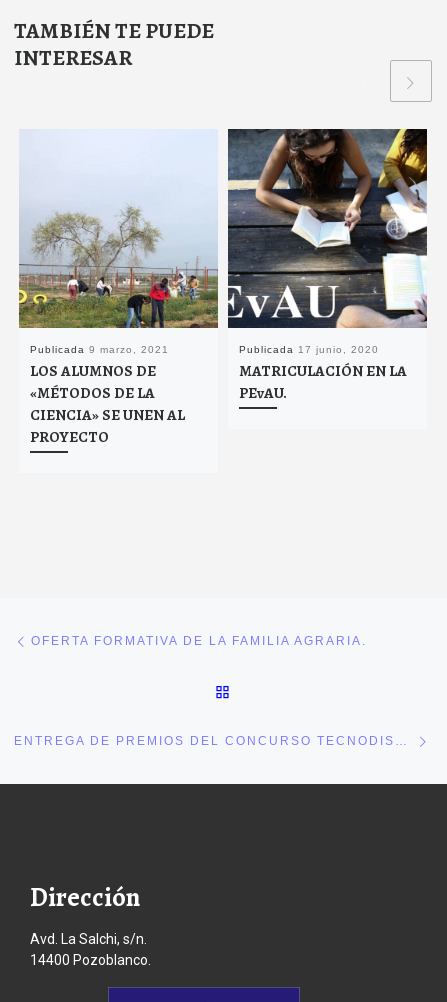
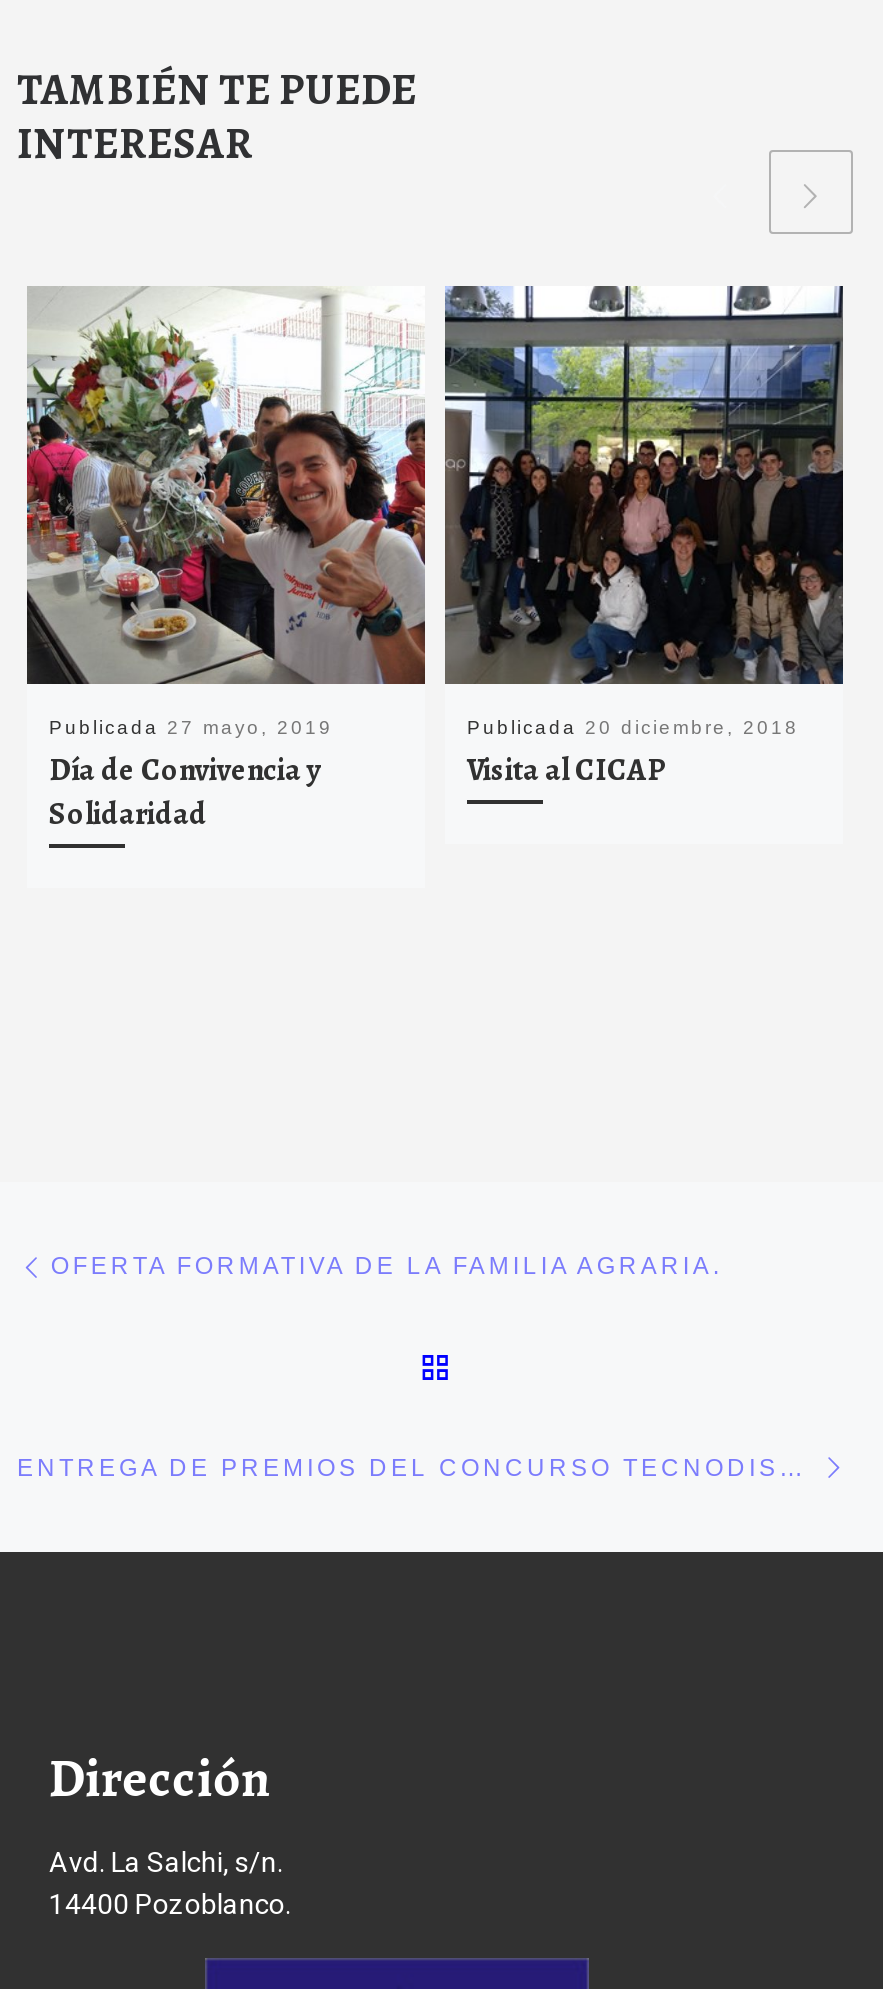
- [image]
- Publicada 17 junio, 2020
- MATRICULACIÓN EN LA
- PEvAU.
+ [image]
+ Publicada 20 diciembre, 2018
+ Visita al CICAP

- [image]
- Publicada 9 marzo, 2021
- LOS ALUMNOS DE
- «MÉTODOS DE LA
- CIENCIA» SE UNEN AL
- PROYECTO
+ [image]
+ Publicada 27 mayo, 2019
+ Día de Convivencia y
+ Solidaridad
